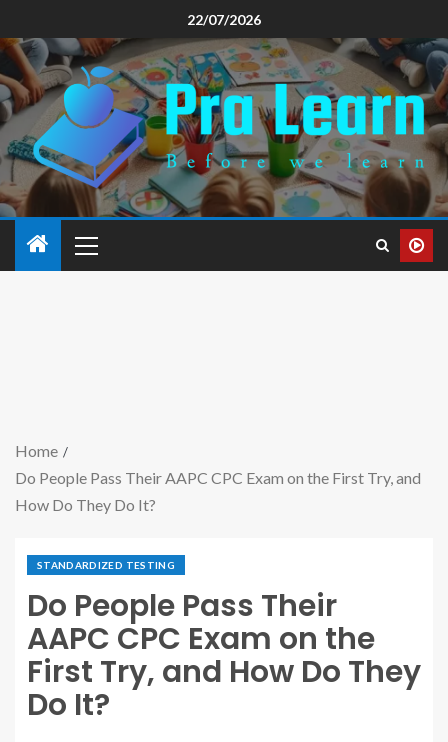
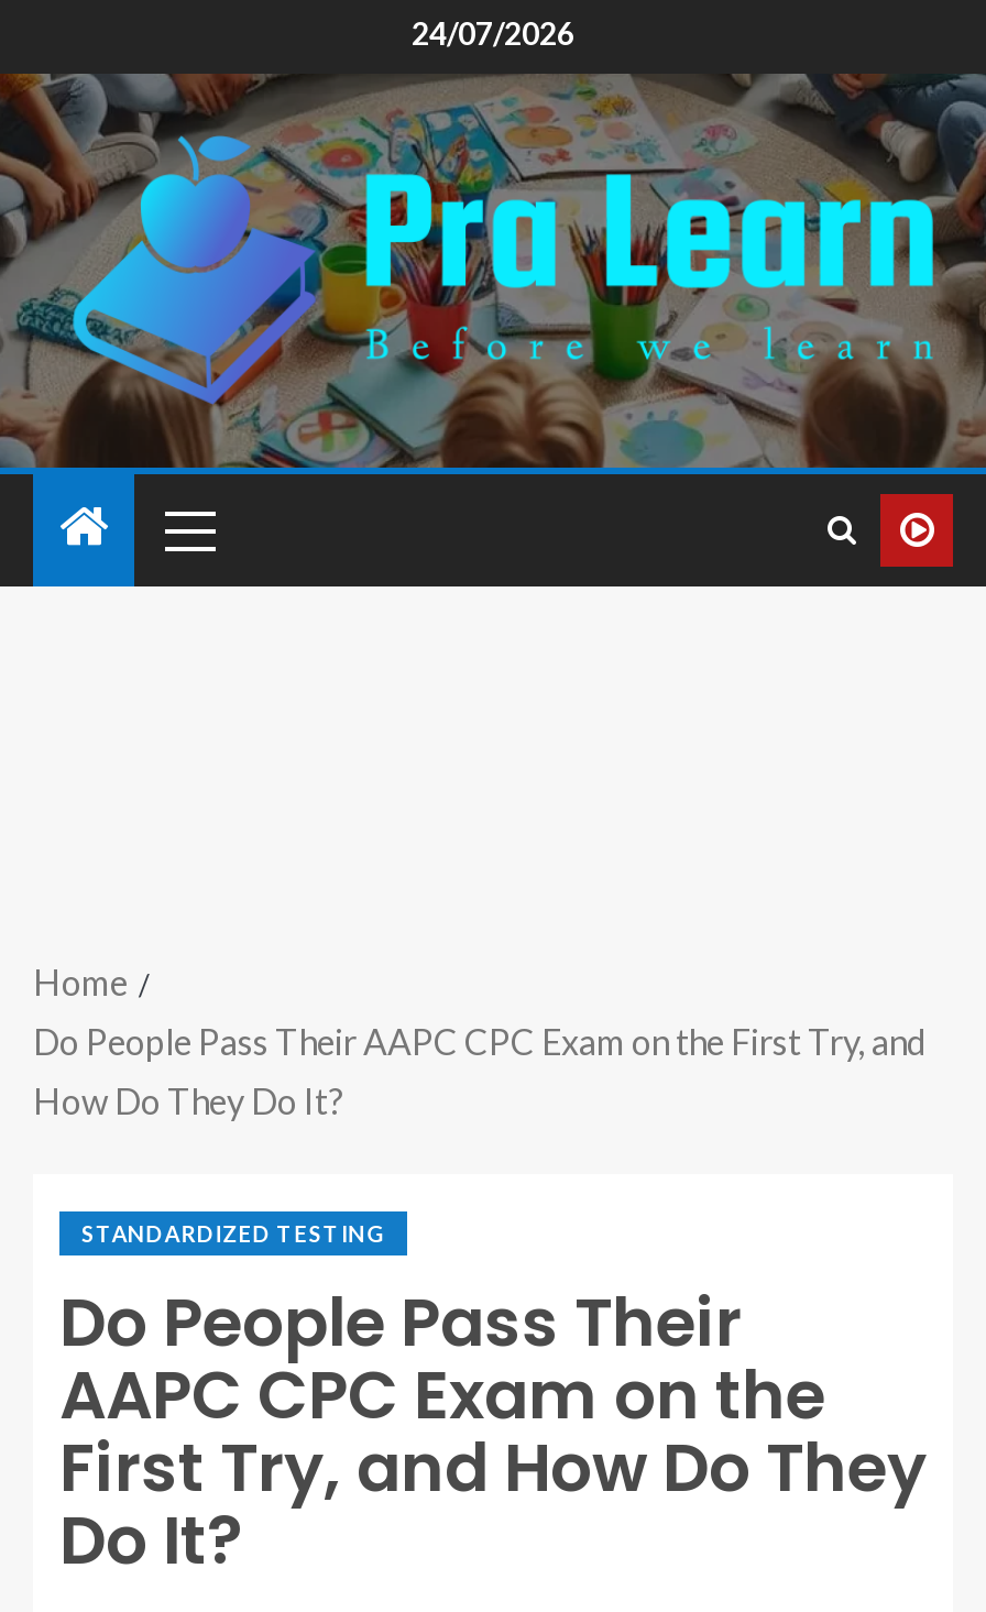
- 22/07/2026
+ 24/07/2026
